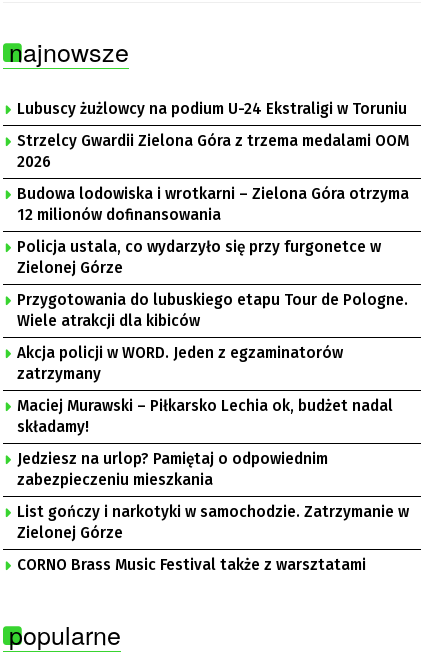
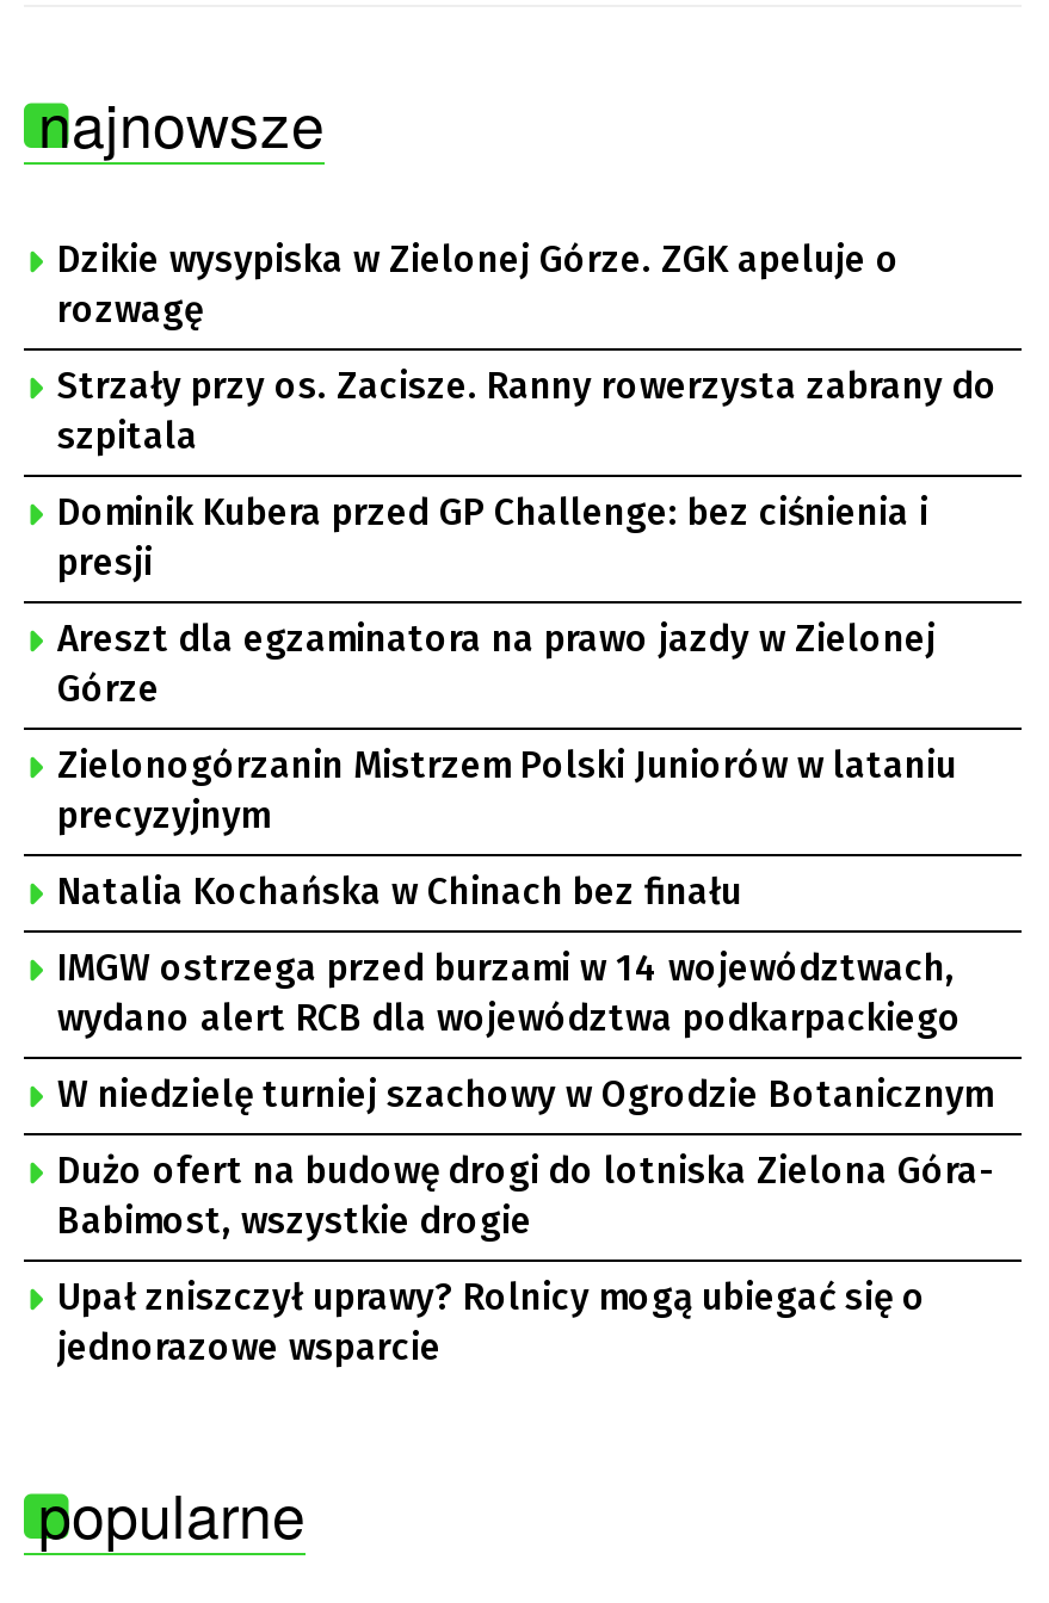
- Lubuscy żużlowcy na podium U-24 Ekstraligi w Toruniu
+ Dzikie wysypiska w Zielonej Górze. ZGK apeluje o
+ rozwagę

- Strzelcy Gwardii Zielona Góra z trzema medalami OOM
- 2026
+ Strzały przy os. Zacisze. Ranny rowerzysta zabrany do
+ szpitala

- Budowa lodowiska i wrotkarni – Zielona Góra otrzyma
- 12 milionów dofinansowania
+ Dominik Kubera przed GP Challenge: bez ciśnienia i
+ presji

- Policja ustala, co wydarzyło się przy furgonetce w
- Zielonej Górze
+ Areszt dla egzaminatora na prawo jazdy w Zielonej
+ Górze

- Przygotowania do lubuskiego etapu Tour de Pologne.
- Wiele atrakcji dla kibiców
+ Zielonogórzanin Mistrzem Polski Juniorów w lataniu
+ precyzyjnym

- Akcja policji w WORD. Jeden z egzaminatorów
- zatrzymany
+ Natalia Kochańska w Chinach bez finału

- Maciej Murawski – Piłkarsko Lechia ok, budżet nadal
- składamy!
+ IMGW ostrzega przed burzami w 14 województwach,
+ wydano alert RCB dla województwa podkarpackiego

- Jedziesz na urlop? Pamiętaj o odpowiednim
- zabezpieczeniu mieszkania
+ W niedzielę turniej szachowy w Ogrodzie Botanicznym

- List gończy i narkotyki w samochodzie. Zatrzymanie w
- Zielonej Górze
+ Dużo ofert na budowę drogi do lotniska Zielona Góra-
+ Babimost, wszystkie drogie

- CORNO Brass Music Festival także z warsztatami
+ Upał zniszczył uprawy? Rolnicy mogą ubiegać się o
+ jednorazowe wsparcie
